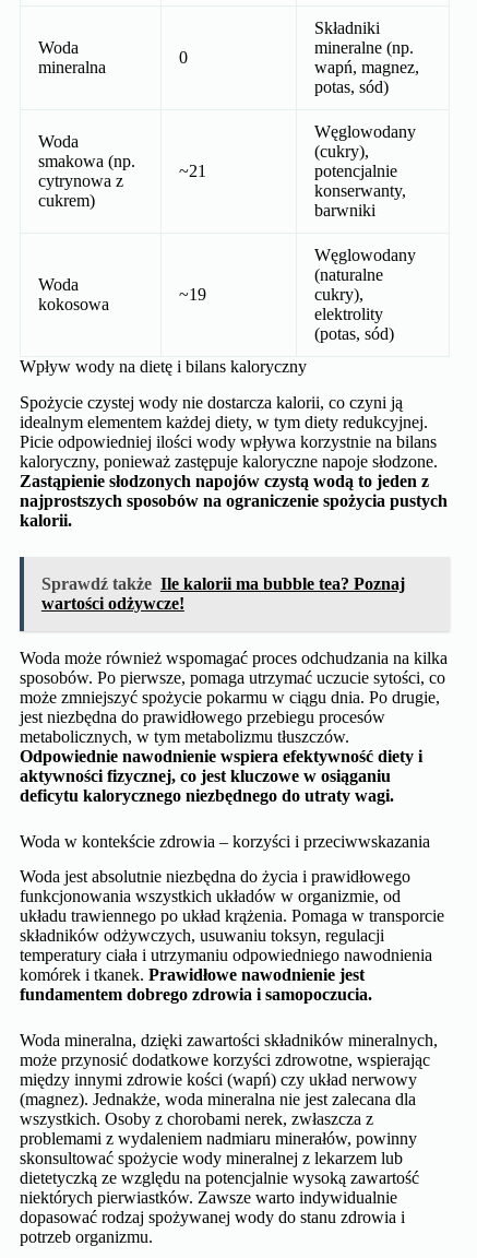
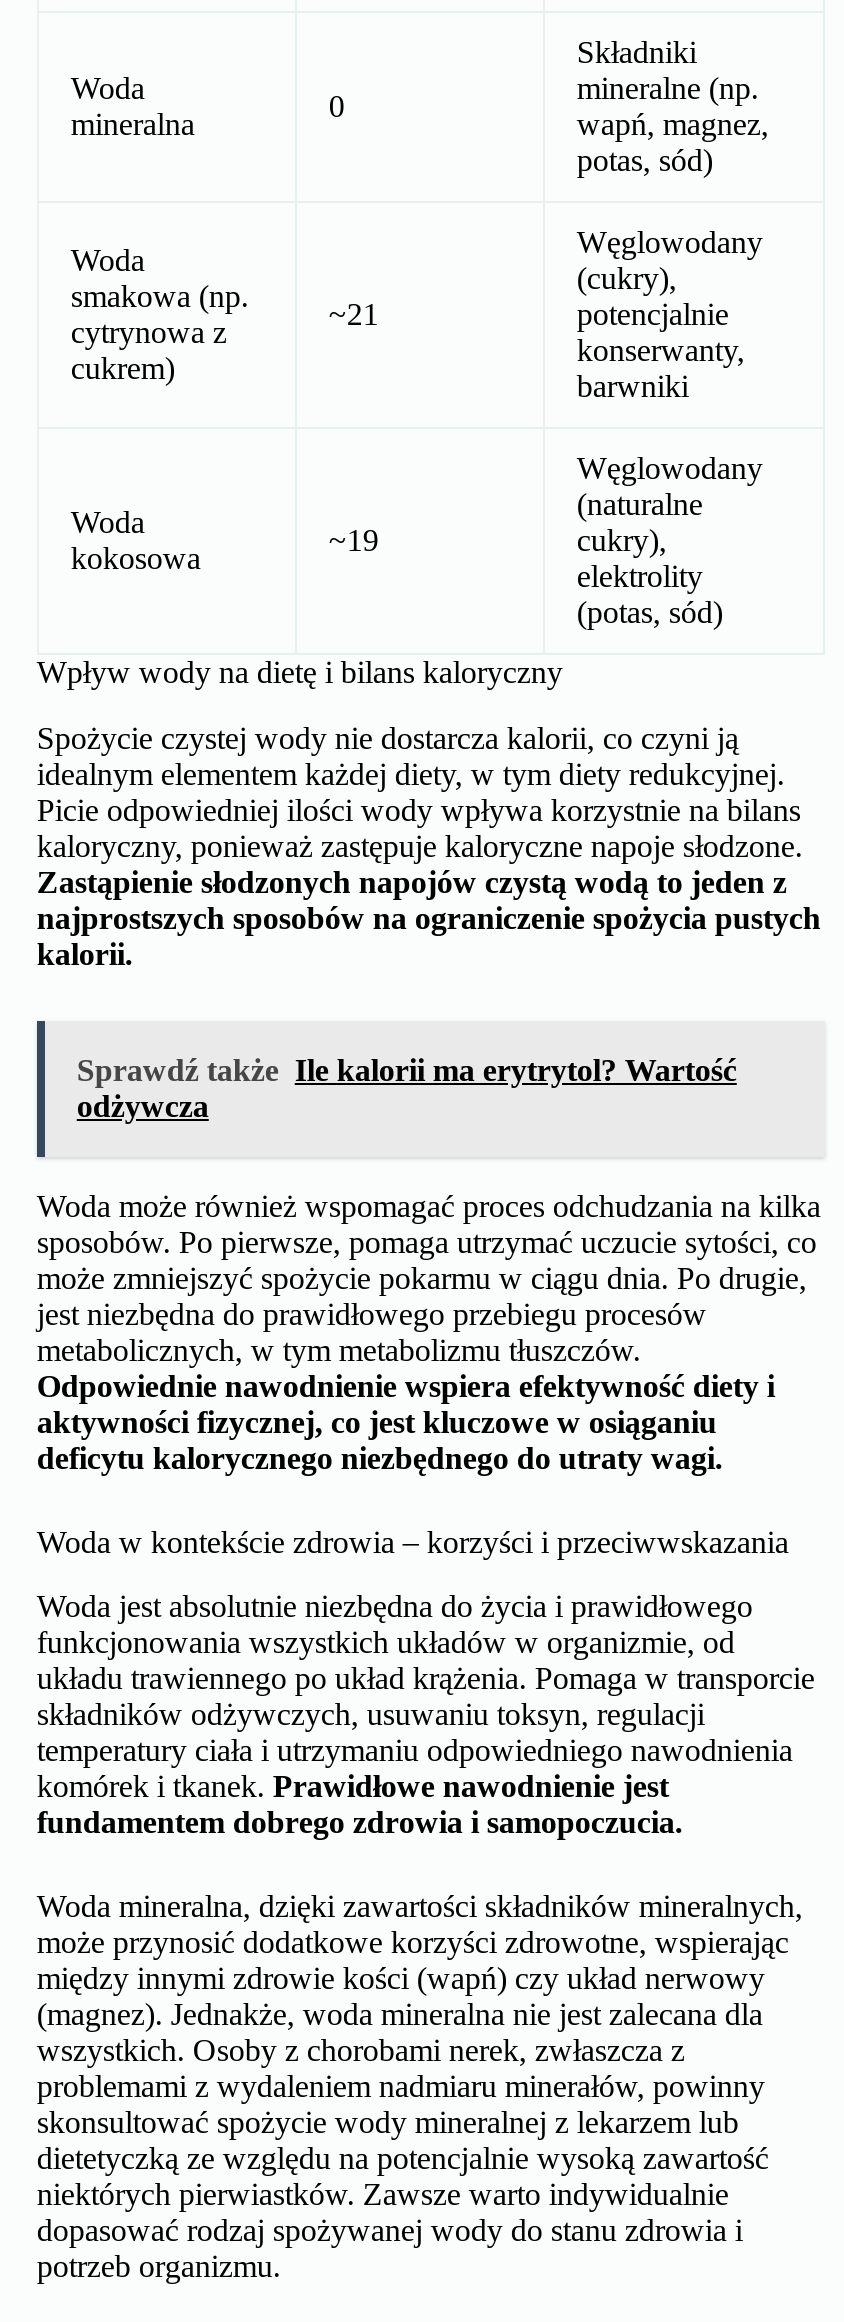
- Sprawdź także Ile kalorii ma bubble tea? Poznaj
- wartości odżywcze!
+ Sprawdź także Ile kalorii ma erytrytol? Wartość
+ odżywcza
